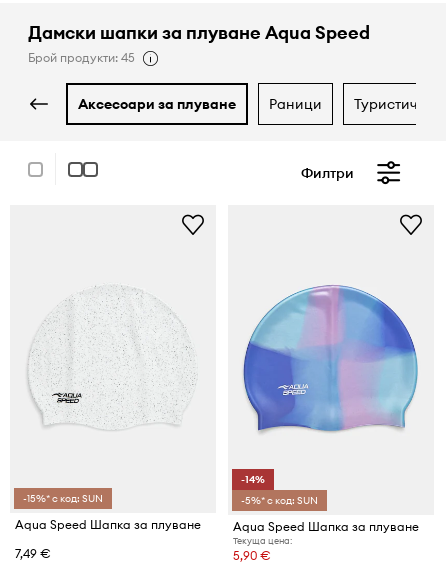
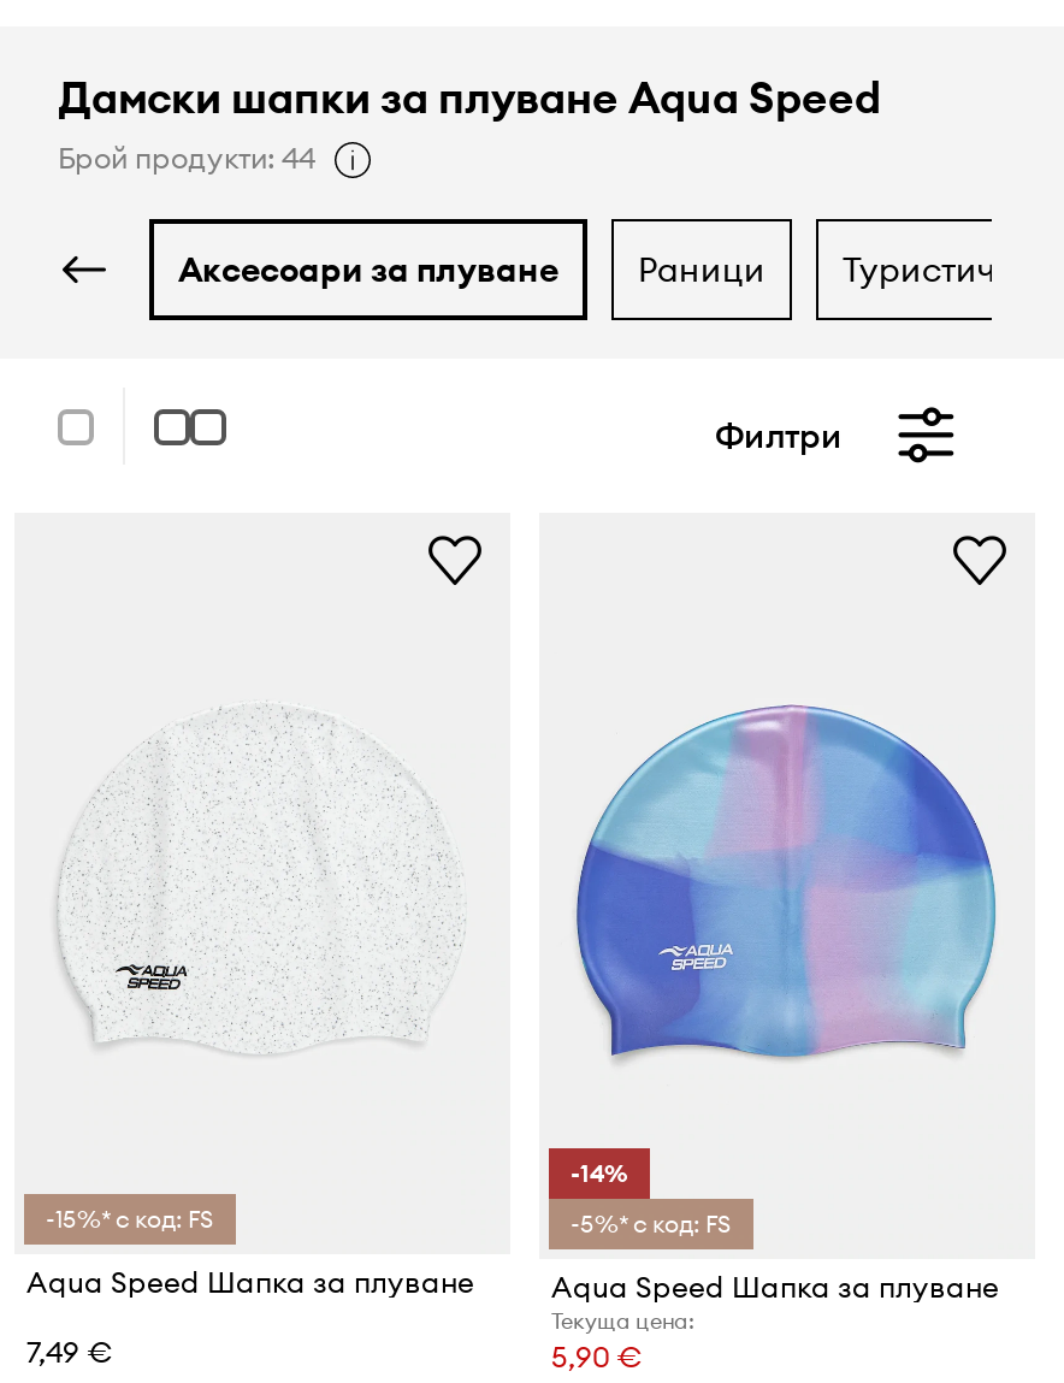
- Брой продукти: 45
+ Брой продукти: 44

- -15%* с код: SUN
+ -15%* с код: FS

- -5%* с код: SUN
+ -5%* с код: FS
